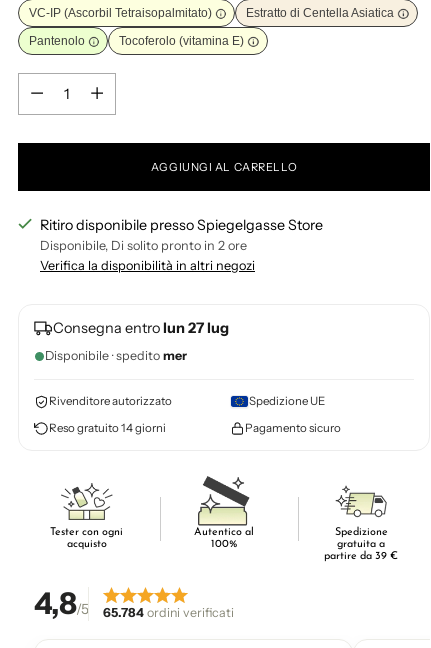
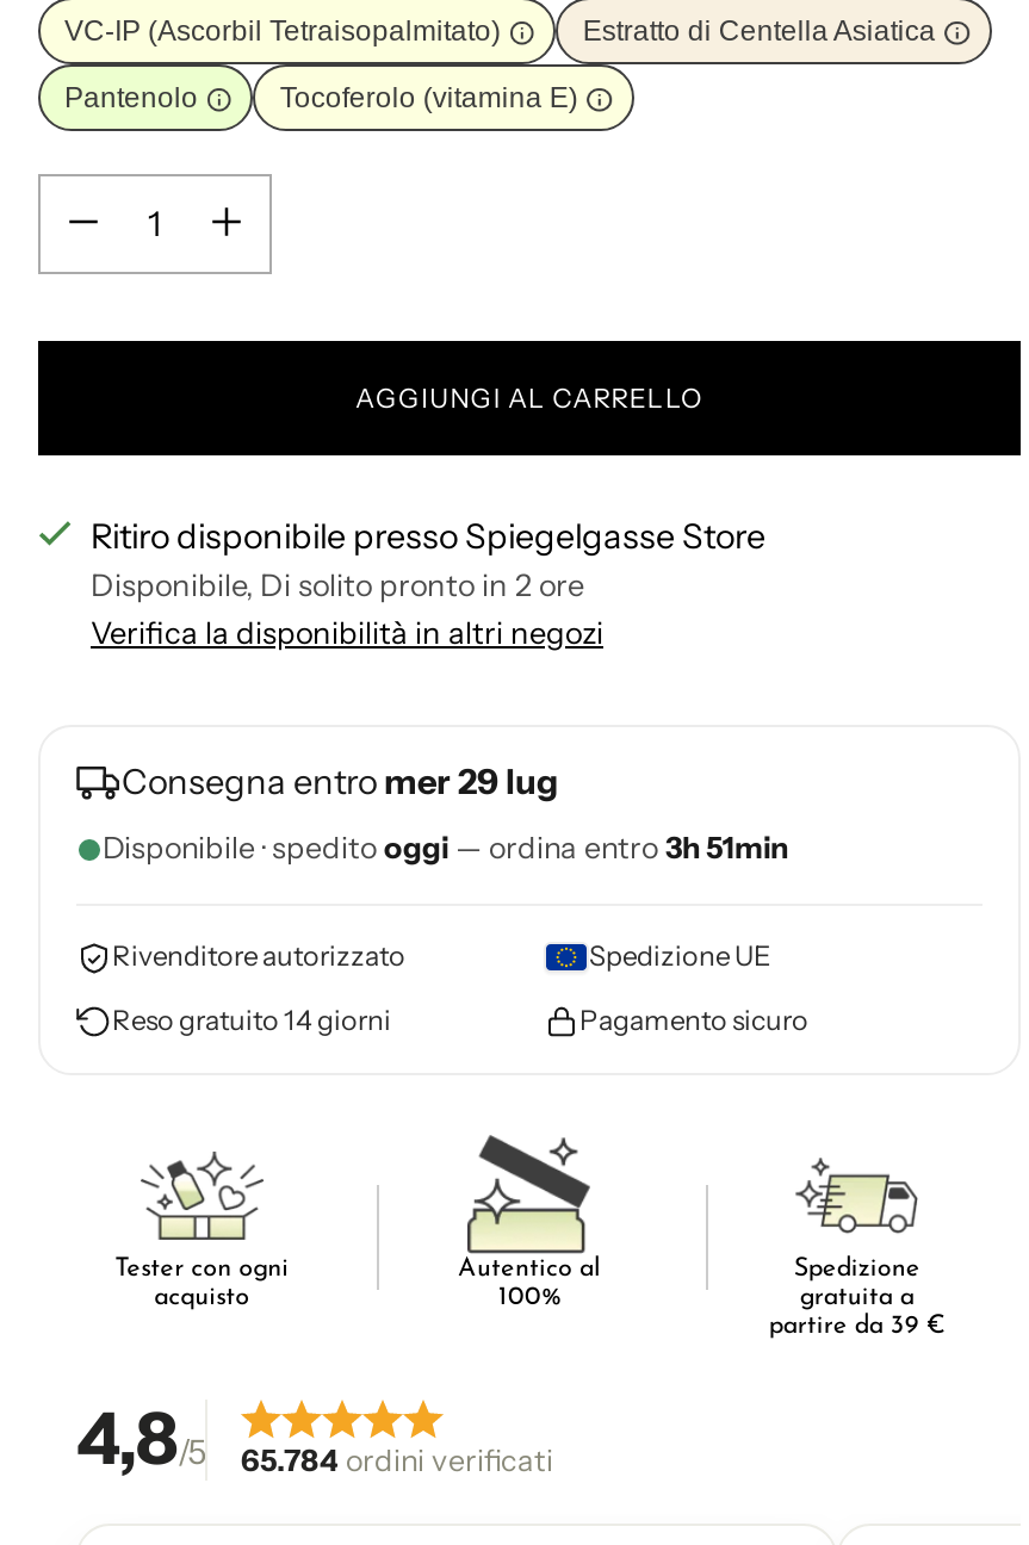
- Consegna entro lun 27 lug
+ Consegna entro mer 29 lug

- Disponibile · spedito mer
+ Disponibile · spedito oggi — ordina entro 3h 51min
